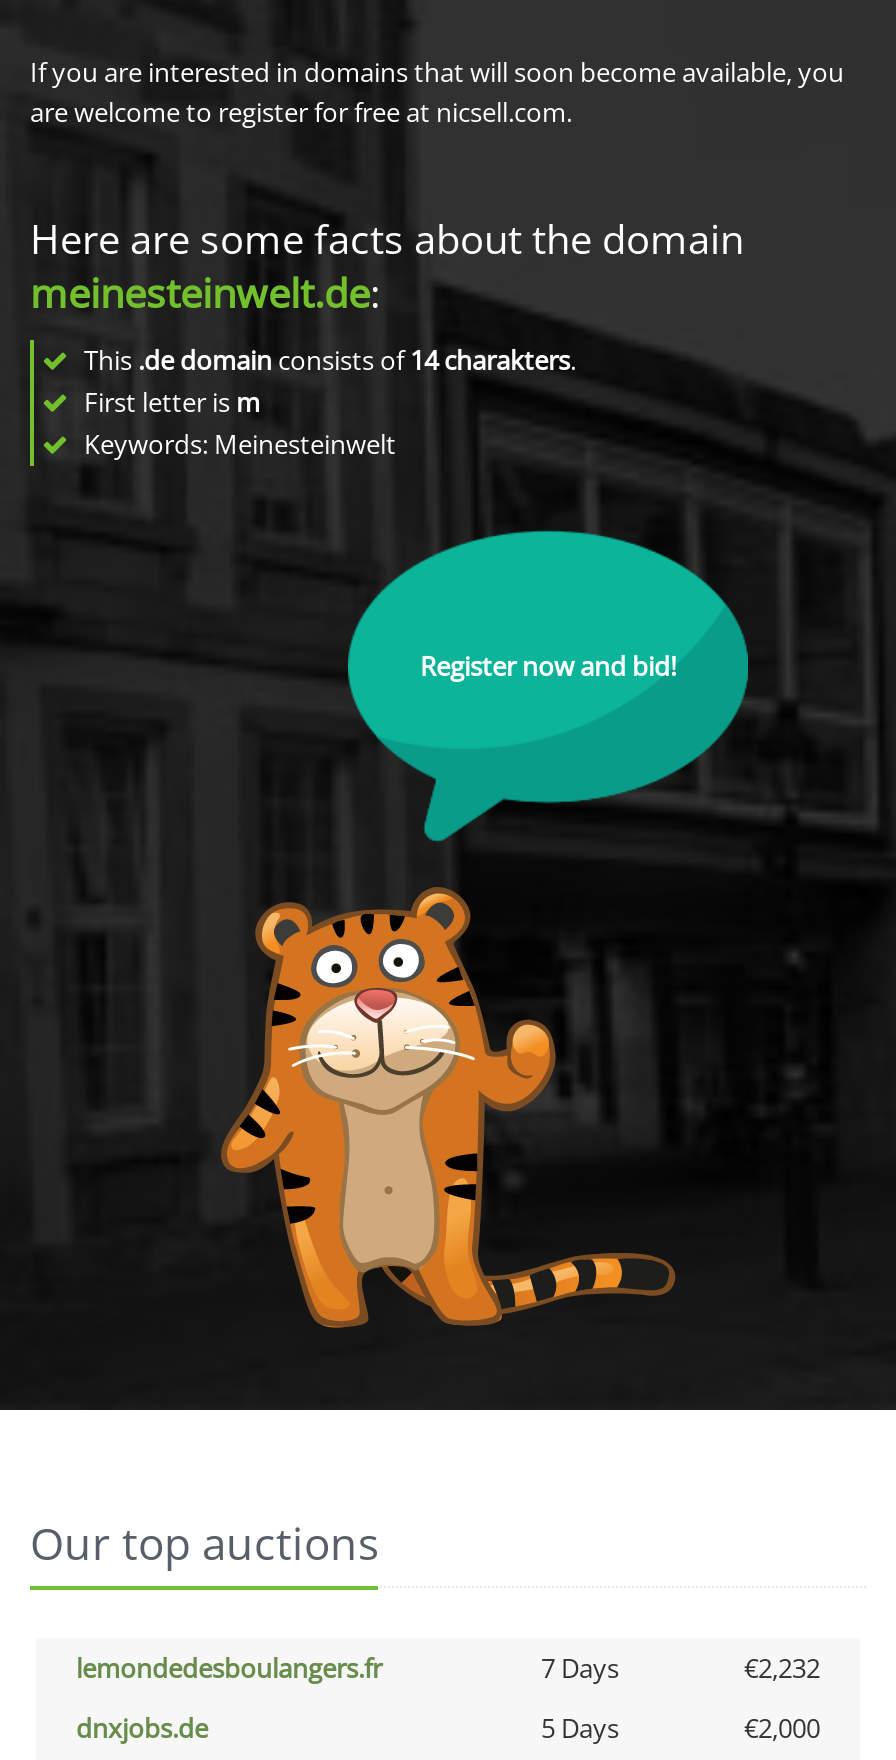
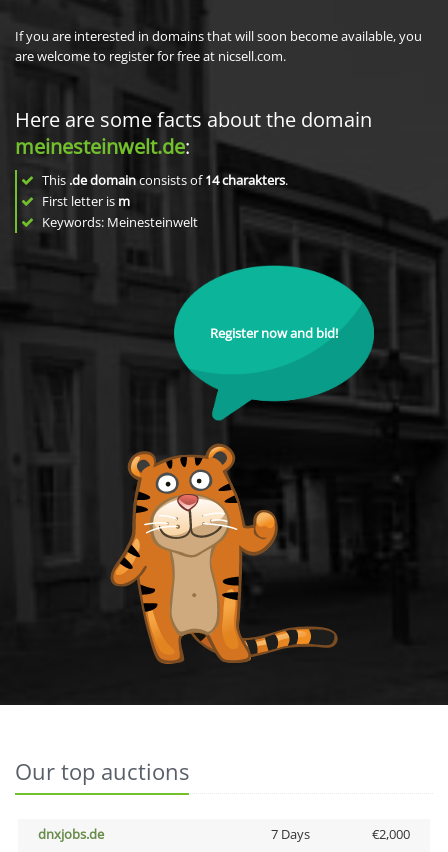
- lemondedesboulangers.fr
- 7 Days
- €2,232

- 5 Days
+ 7 Days
